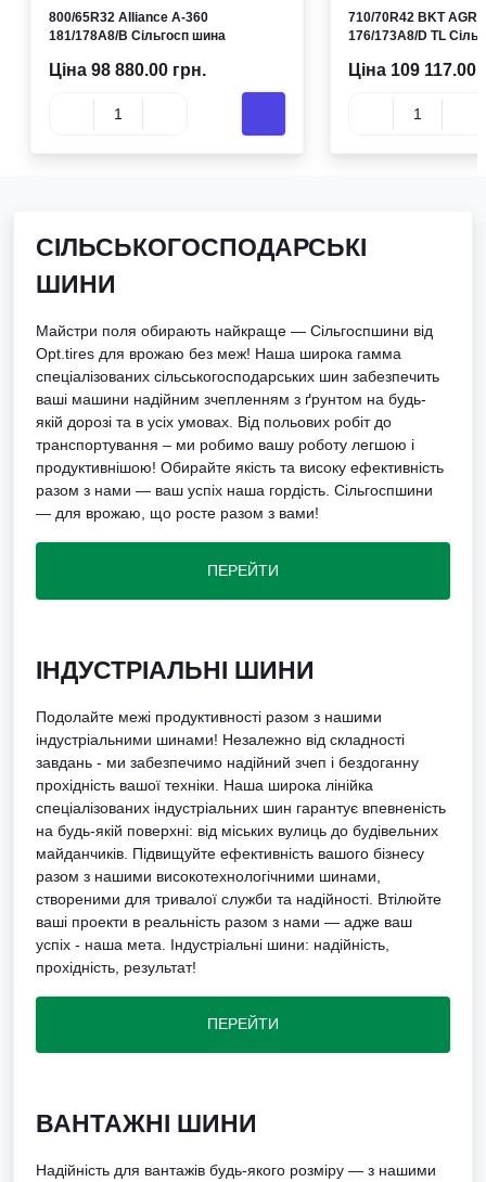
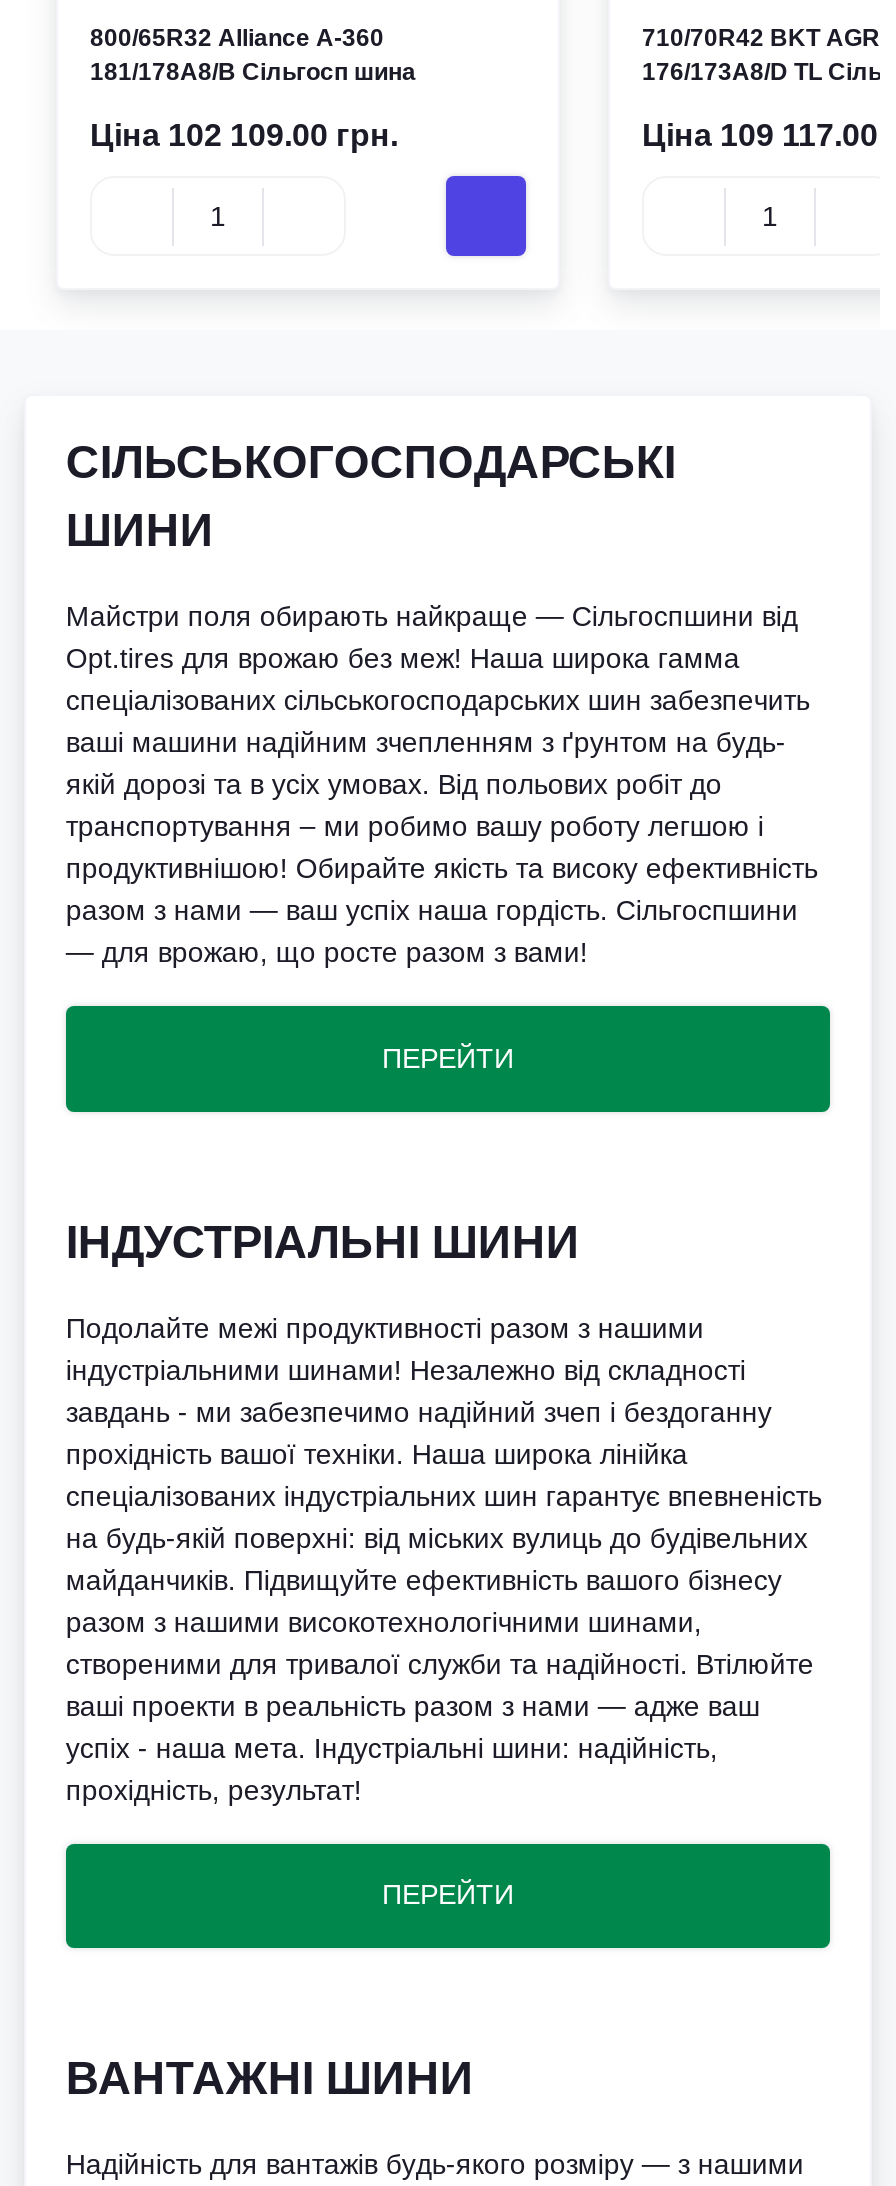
- Ціна 98 880.00 грн.
+ Ціна 102 109.00 грн.
